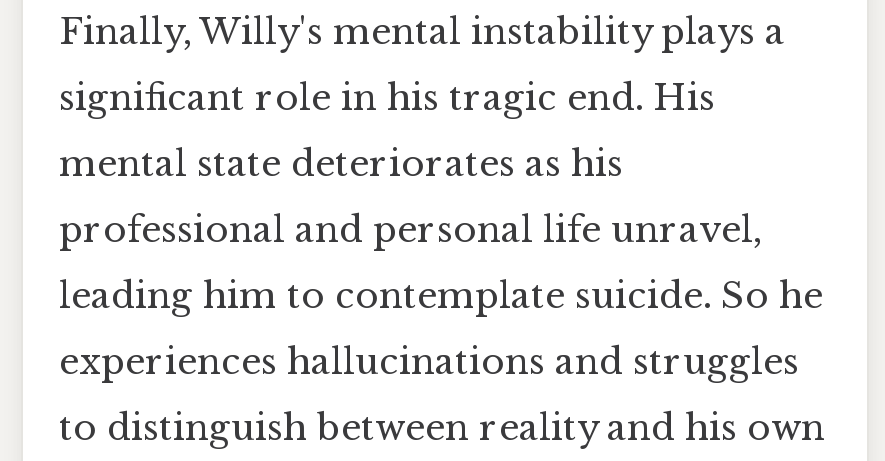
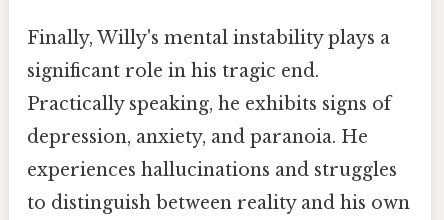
- significant role in his tragic end. His
- mental state deteriorates as his
- professional and personal life unravel,
- leading him to contemplate suicide. So he
+ significant role in his tragic end.
+ Practically speaking, he exhibits signs of
+ depression, anxiety, and paranoia. He
